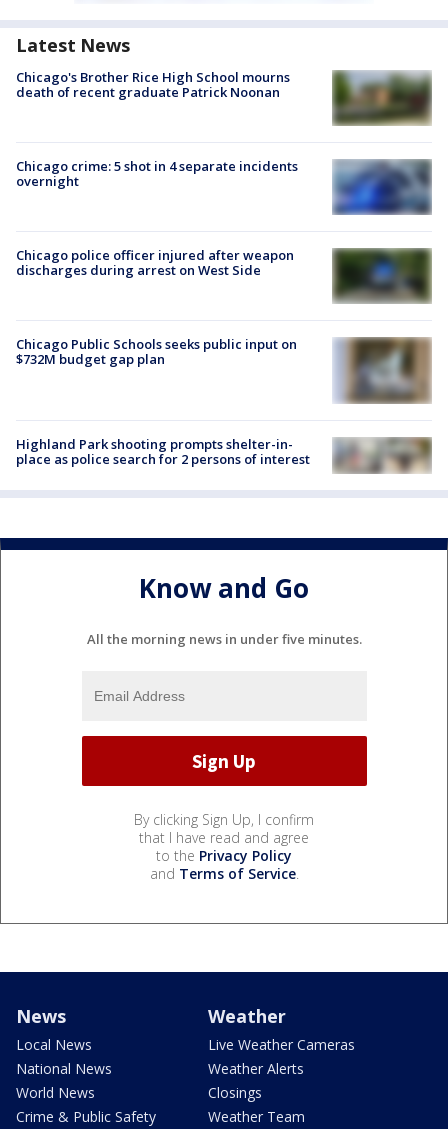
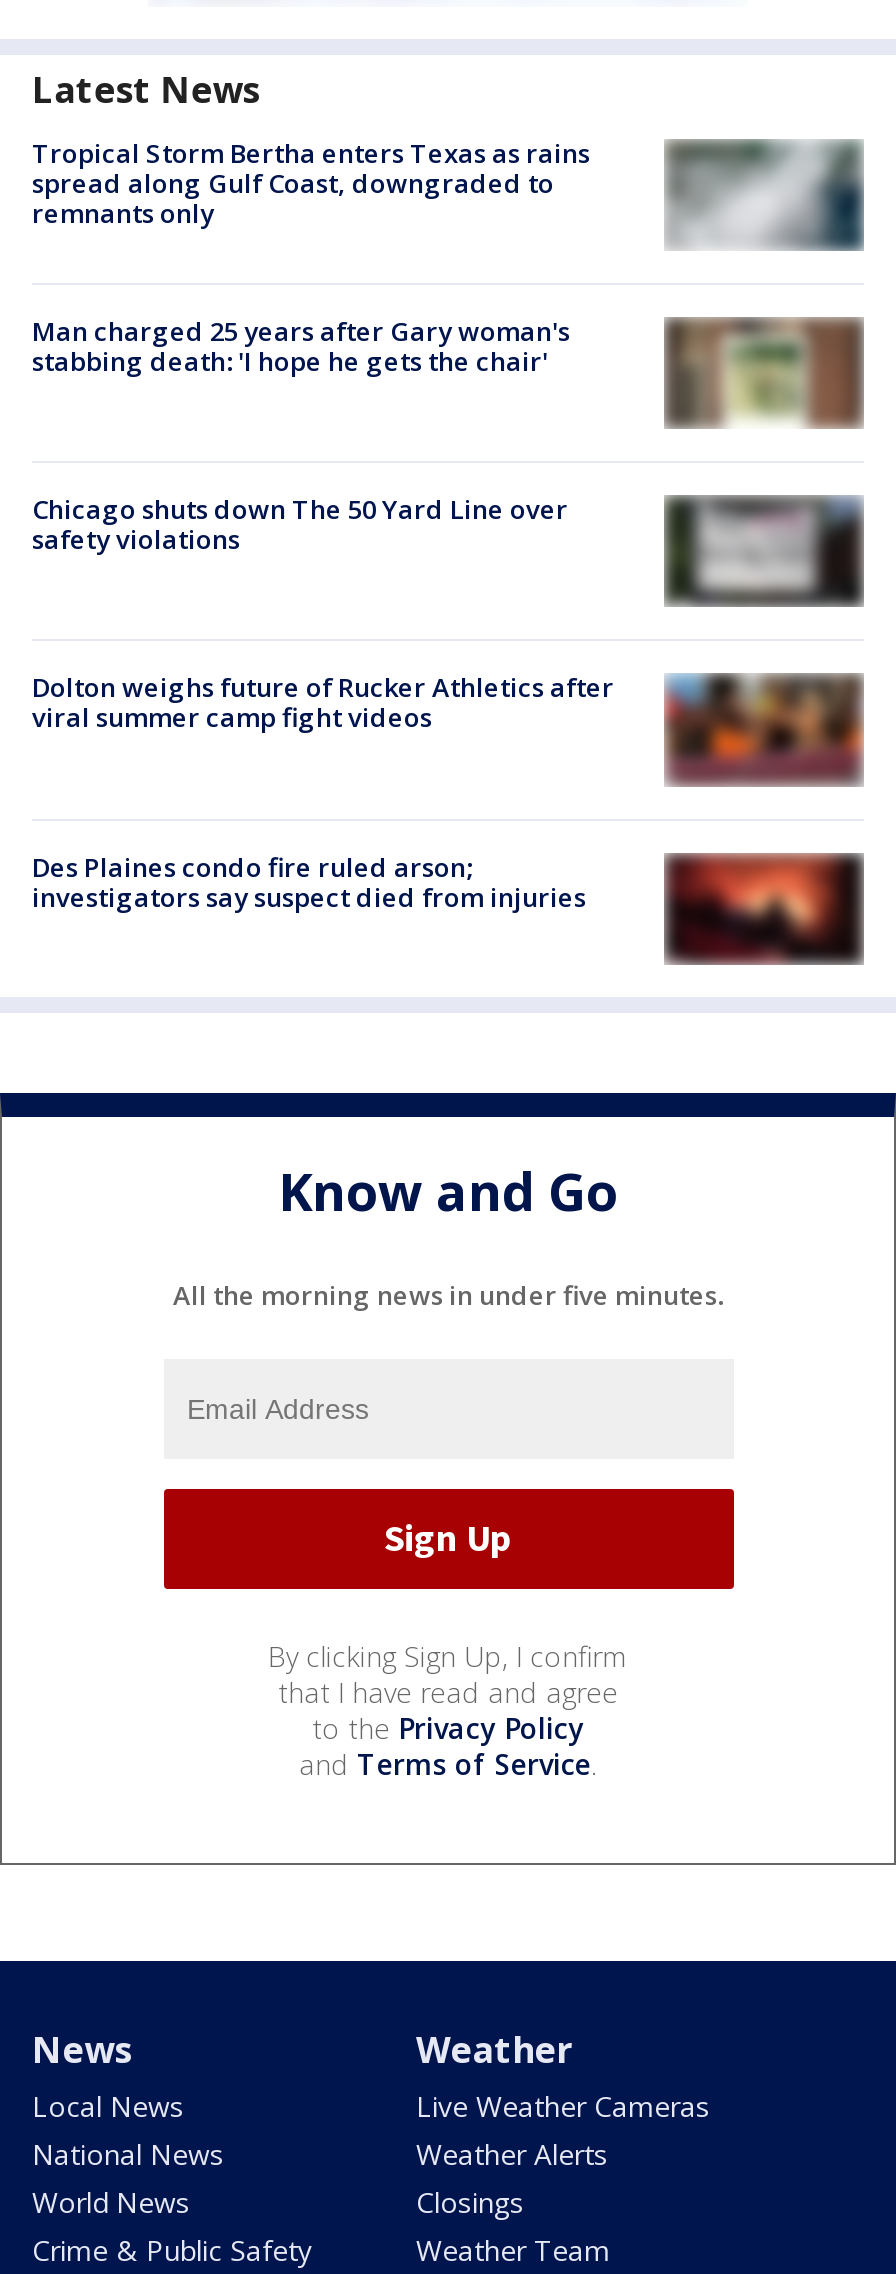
- Chicago's Brother Rice High School mourns
- death of recent graduate Patrick Noonan
+ Tropical Storm Bertha enters Texas as rains
+ spread along Gulf Coast, downgraded to
+ remnants only

- [image]
+ [image]

- Chicago crime: 5 shot in 4 separate incidents
- overnight
+ Man charged 25 years after Gary woman's
+ stabbing death: 'I hope he gets the chair'

- [image]
+ [image]

- Chicago police officer injured after weapon
- discharges during arrest on West Side
+ Chicago shuts down The 50 Yard Line over
+ safety violations

- [image]
+ [image]

- [image]
- Chicago Public Schools seeks public input on
- $732M budget gap plan
+ [image]
+ Dolton weighs future of Rucker Athletics after
+ viral summer camp fight videos

- [image]
- Highland Park shooting prompts shelter-in-
- place as police search for 2 persons of interest
+ [image]
+ Des Plaines condo fire ruled arson;
+ investigators say suspect died from injuries
